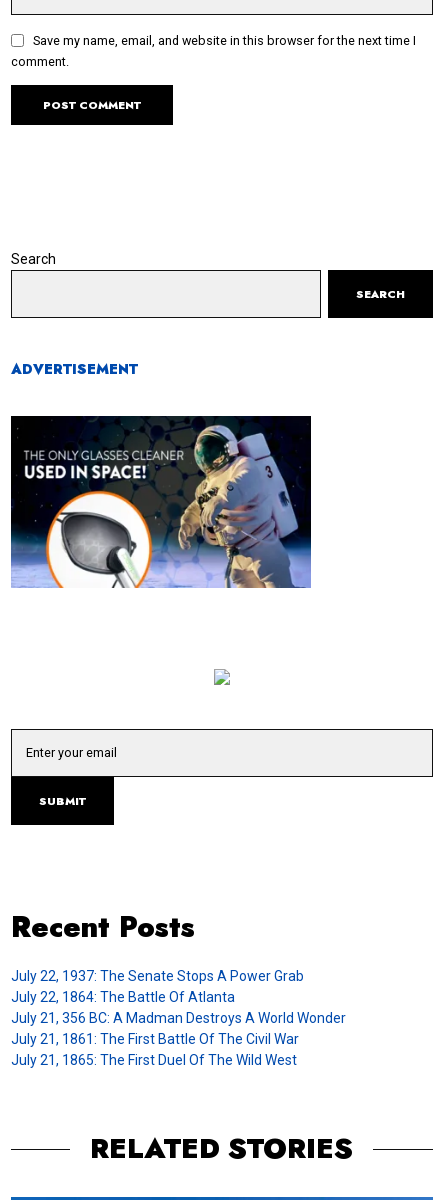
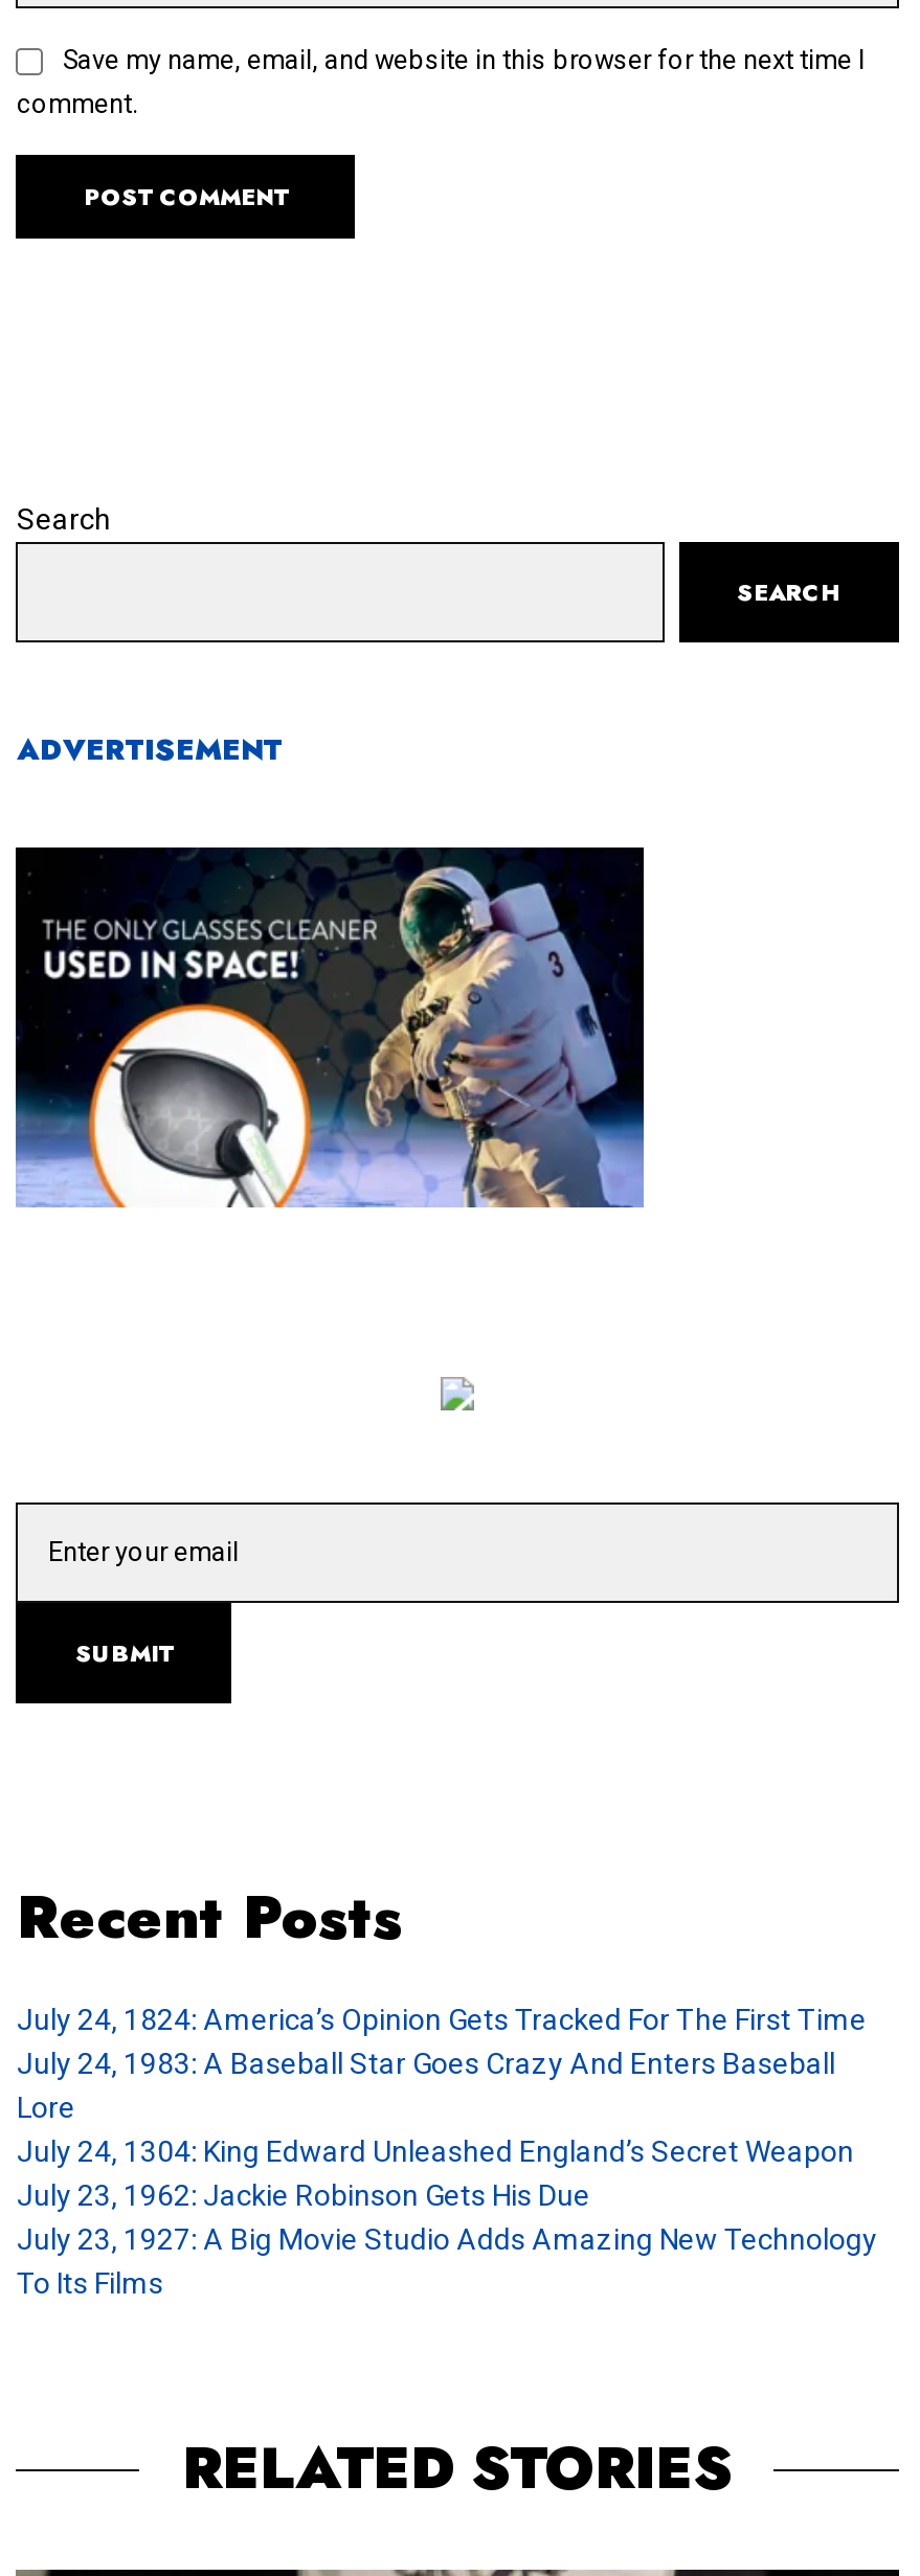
- July 22, 1937: The Senate Stops A Power Grab
- July 22, 1864: The Battle Of Atlanta
- July 21, 356 BC: A Madman Destroys A World Wonder
- July 21, 1861: The First Battle Of The Civil War
- July 21, 1865: The First Duel Of The Wild West
+ July 24, 1824: America’s Opinion Gets Tracked For The First Time
+ July 24, 1983: A Baseball Star Goes Crazy And Enters Baseball
+ Lore
+ July 24, 1304: King Edward Unleashed England’s Secret Weapon
+ July 23, 1962: Jackie Robinson Gets His Due
+ July 23, 1927: A Big Movie Studio Adds Amazing New Technology
+ To Its Films
